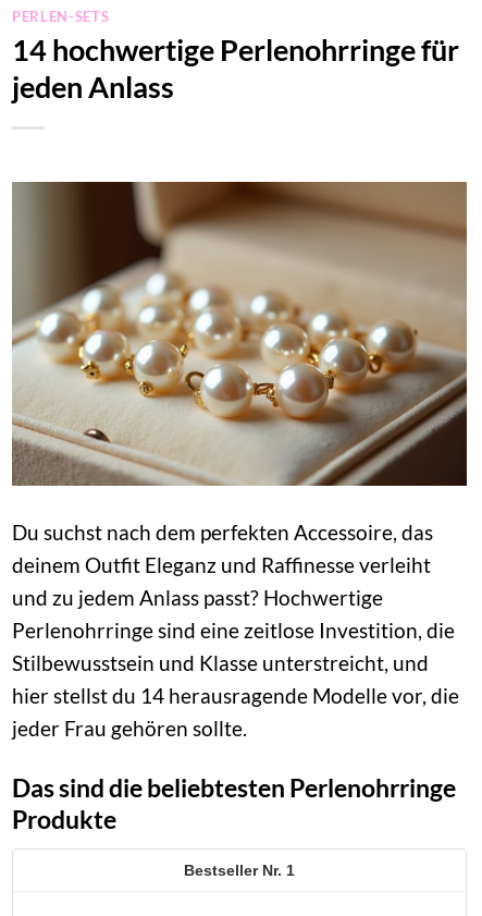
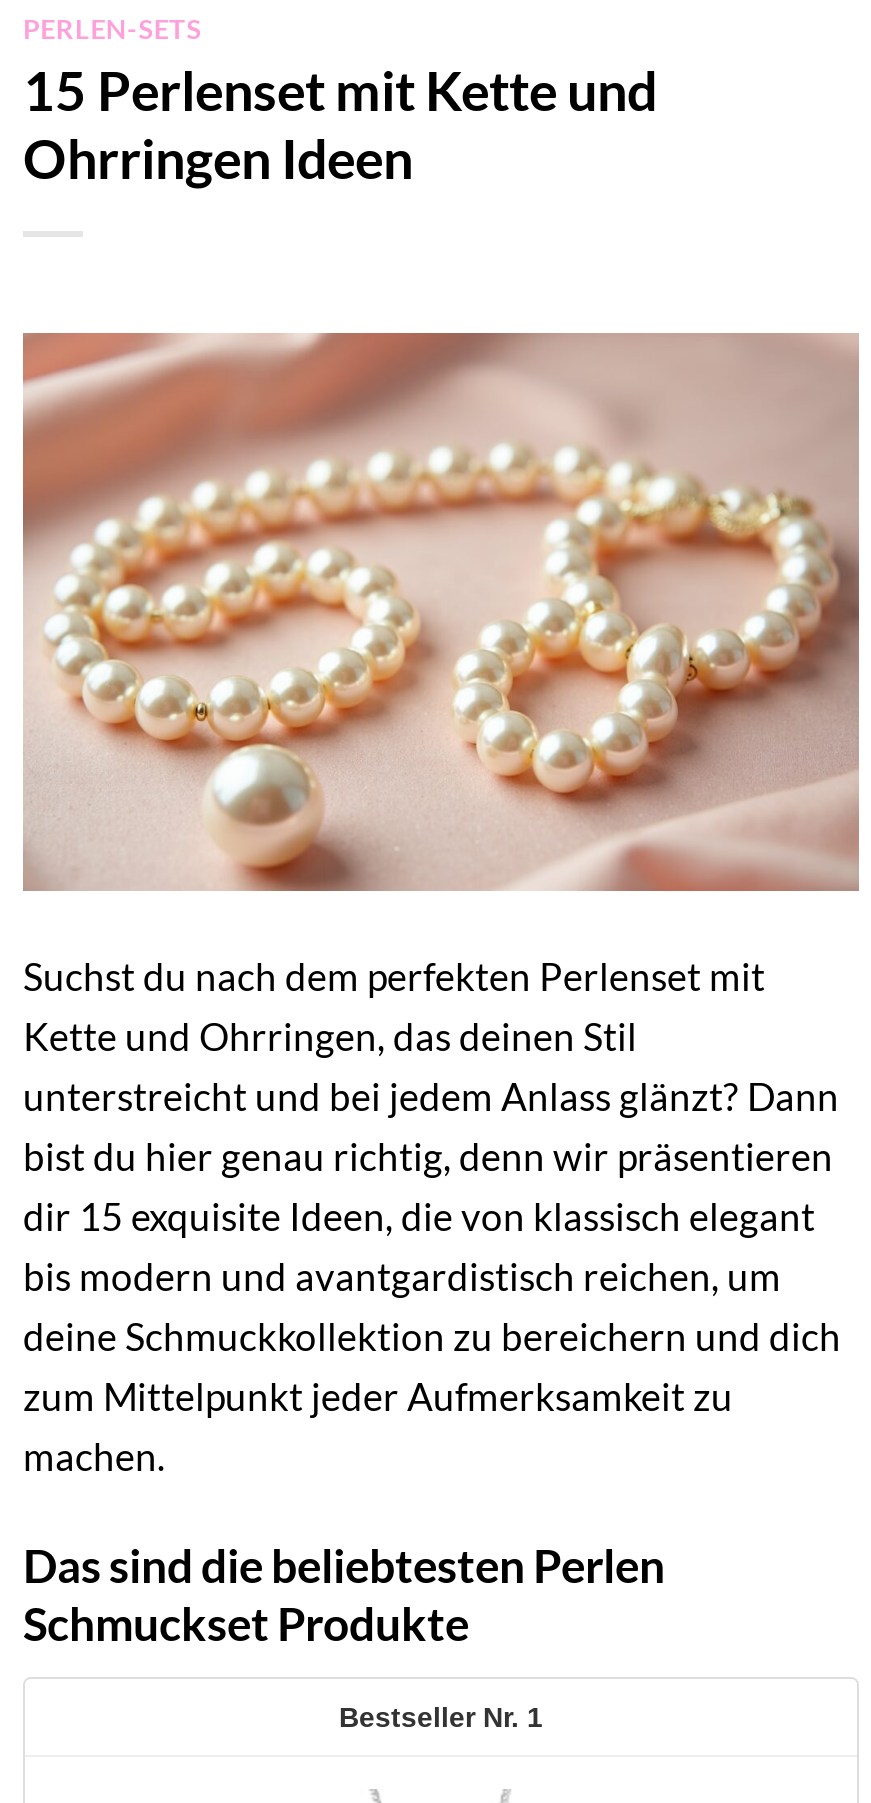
- 14 hochwertige Perlenohrringe für
- jeden Anlass
+ 15 Perlenset mit Kette und
+ Ohrringen Ideen

- [image]
- Du suchst nach dem perfekten Accessoire, das
- deinem Outfit Eleganz und Raffinesse verleiht
- und zu jedem Anlass passt? Hochwertige
- Perlenohrringe sind eine zeitlose Investition, die
- Stilbewusstsein und Klasse unterstreicht, und
- hier stellst du 14 herausragende Modelle vor, die
- jeder Frau gehören sollte.
+ [image]
+ Suchst du nach dem perfekten Perlenset mit
+ Kette und Ohrringen, das deinen Stil
+ unterstreicht und bei jedem Anlass glänzt? Dann
+ bist du hier genau richtig, denn wir präsentieren
+ dir 15 exquisite Ideen, die von klassisch elegant
+ bis modern und avantgardistisch reichen, um
+ deine Schmuckkollektion zu bereichern und dich
+ zum Mittelpunkt jeder Aufmerksamkeit zu
+ machen.

- Das sind die beliebtesten Perlenohrringe
- Produkte
+ Das sind die beliebtesten Perlen
+ Schmuckset Produkte
